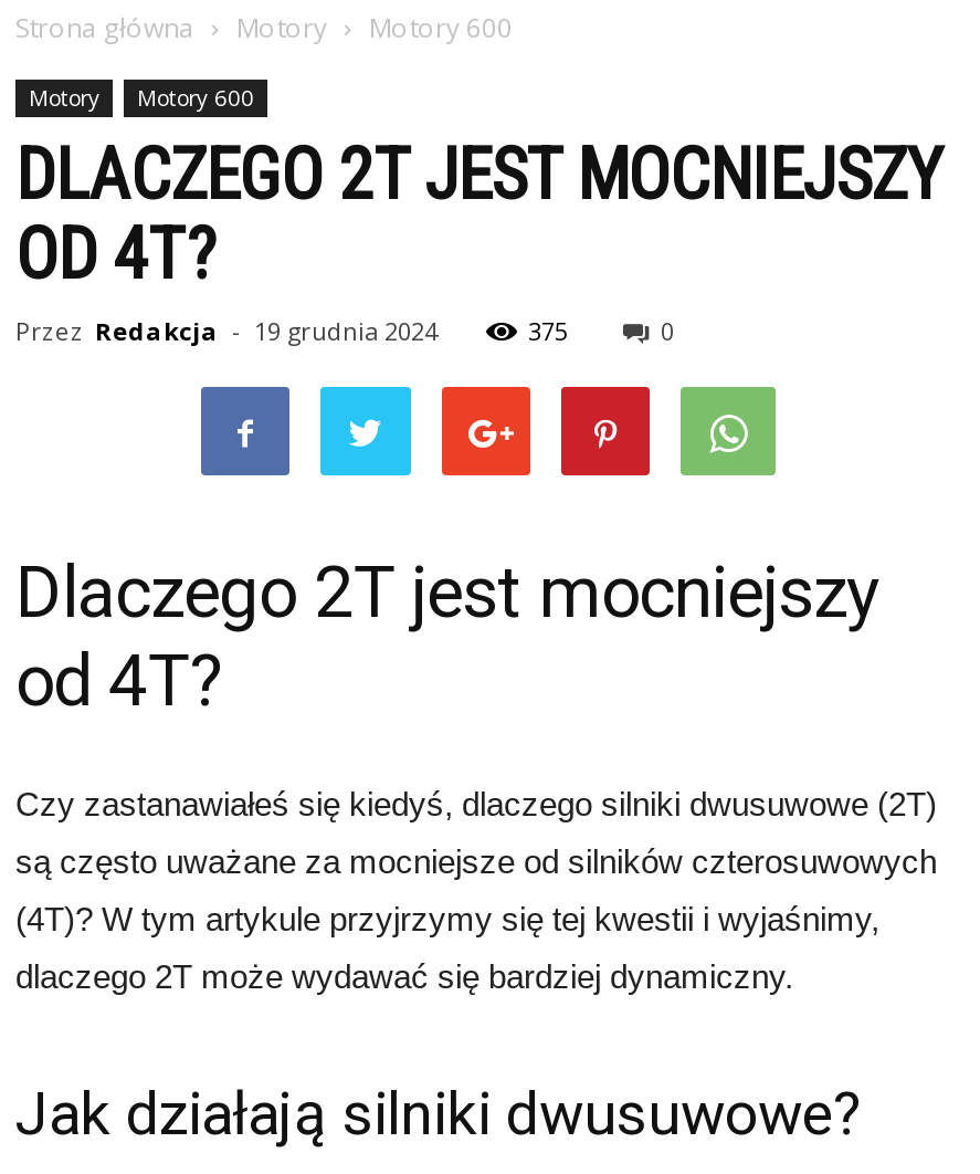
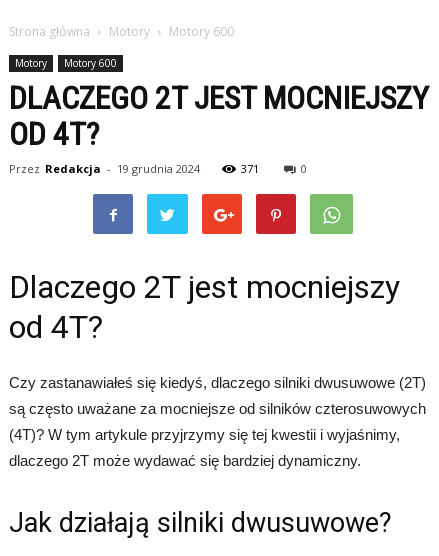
- 375
+ 371
